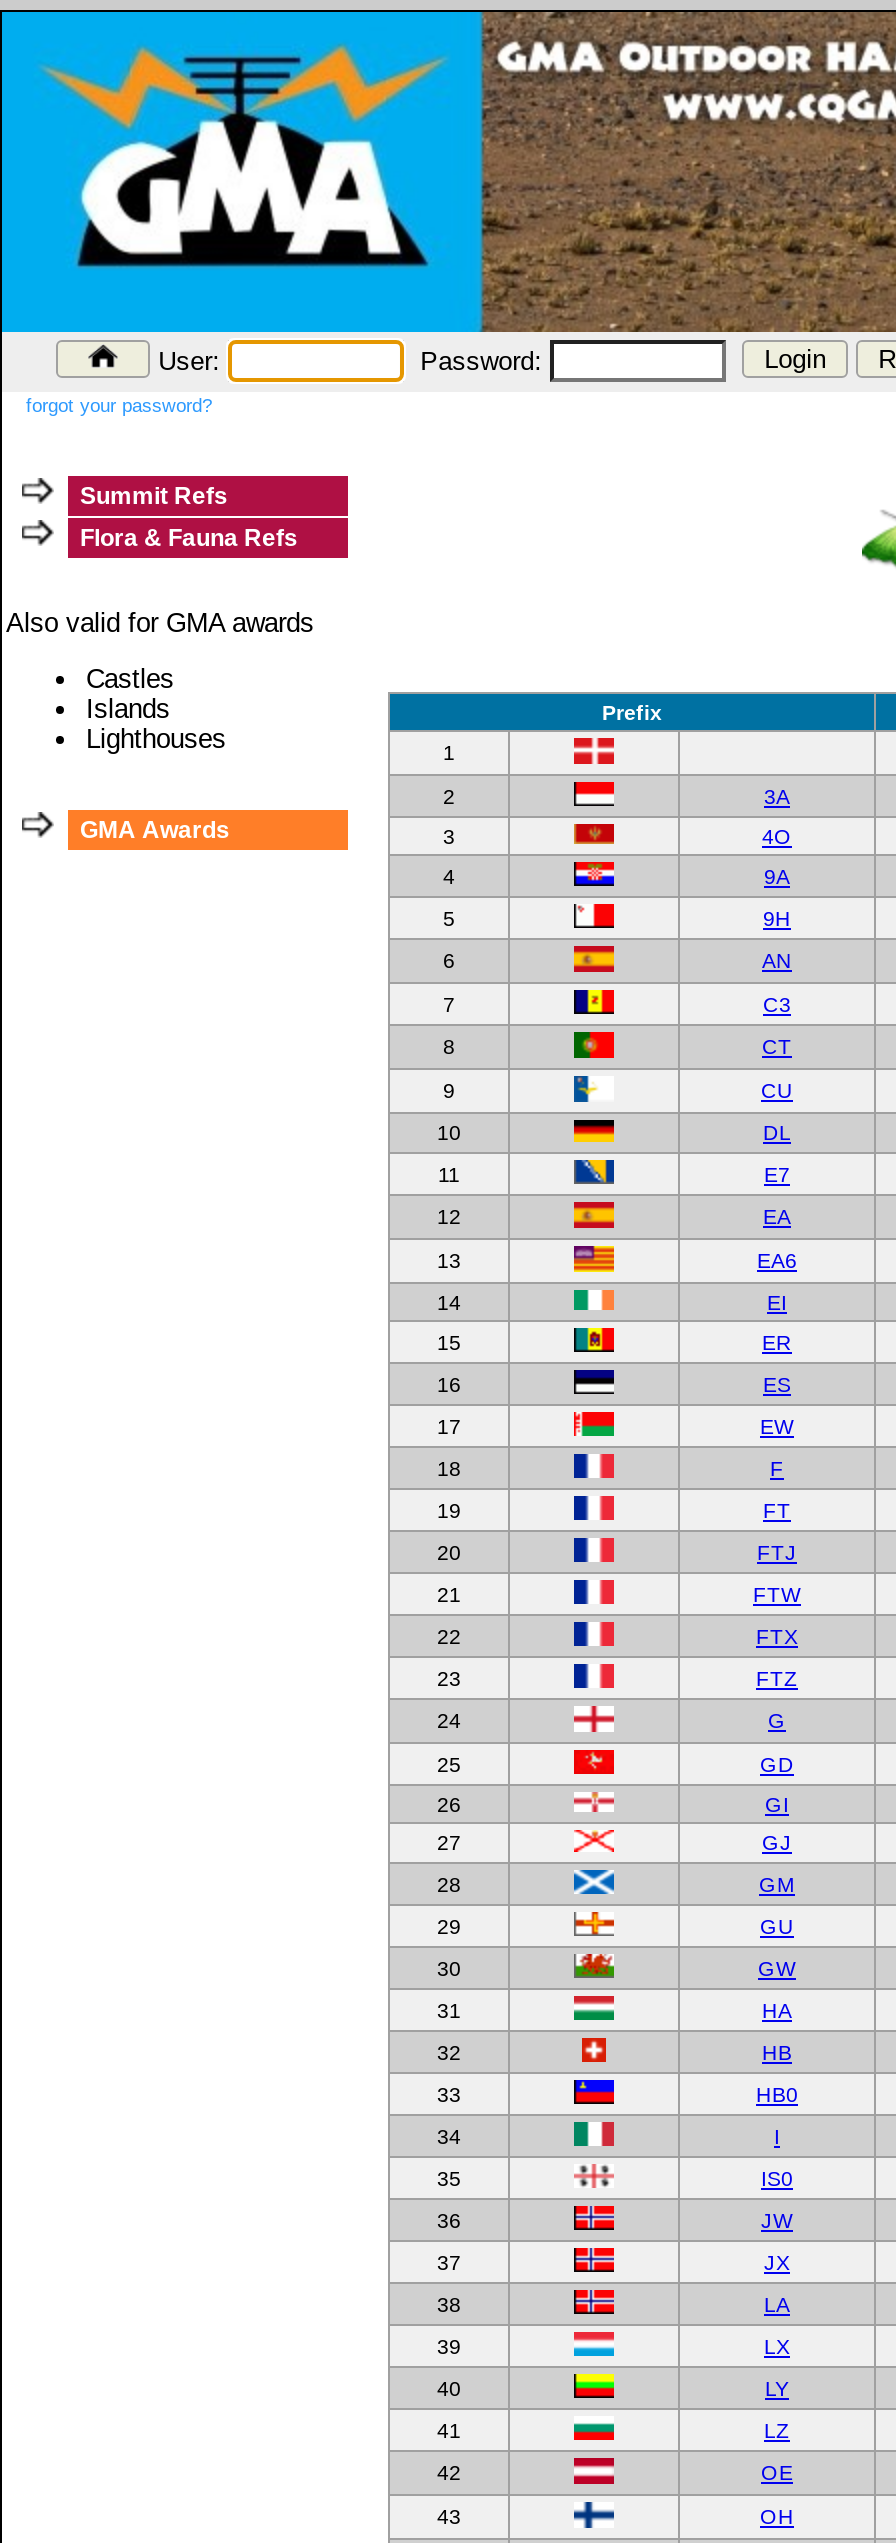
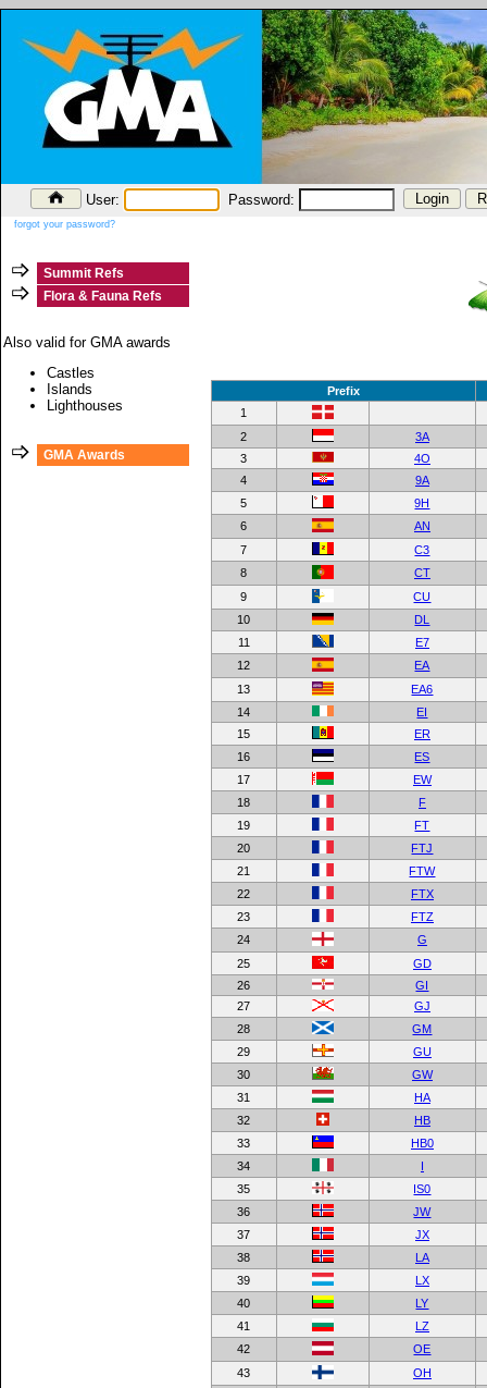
- [image]
+ [image]
